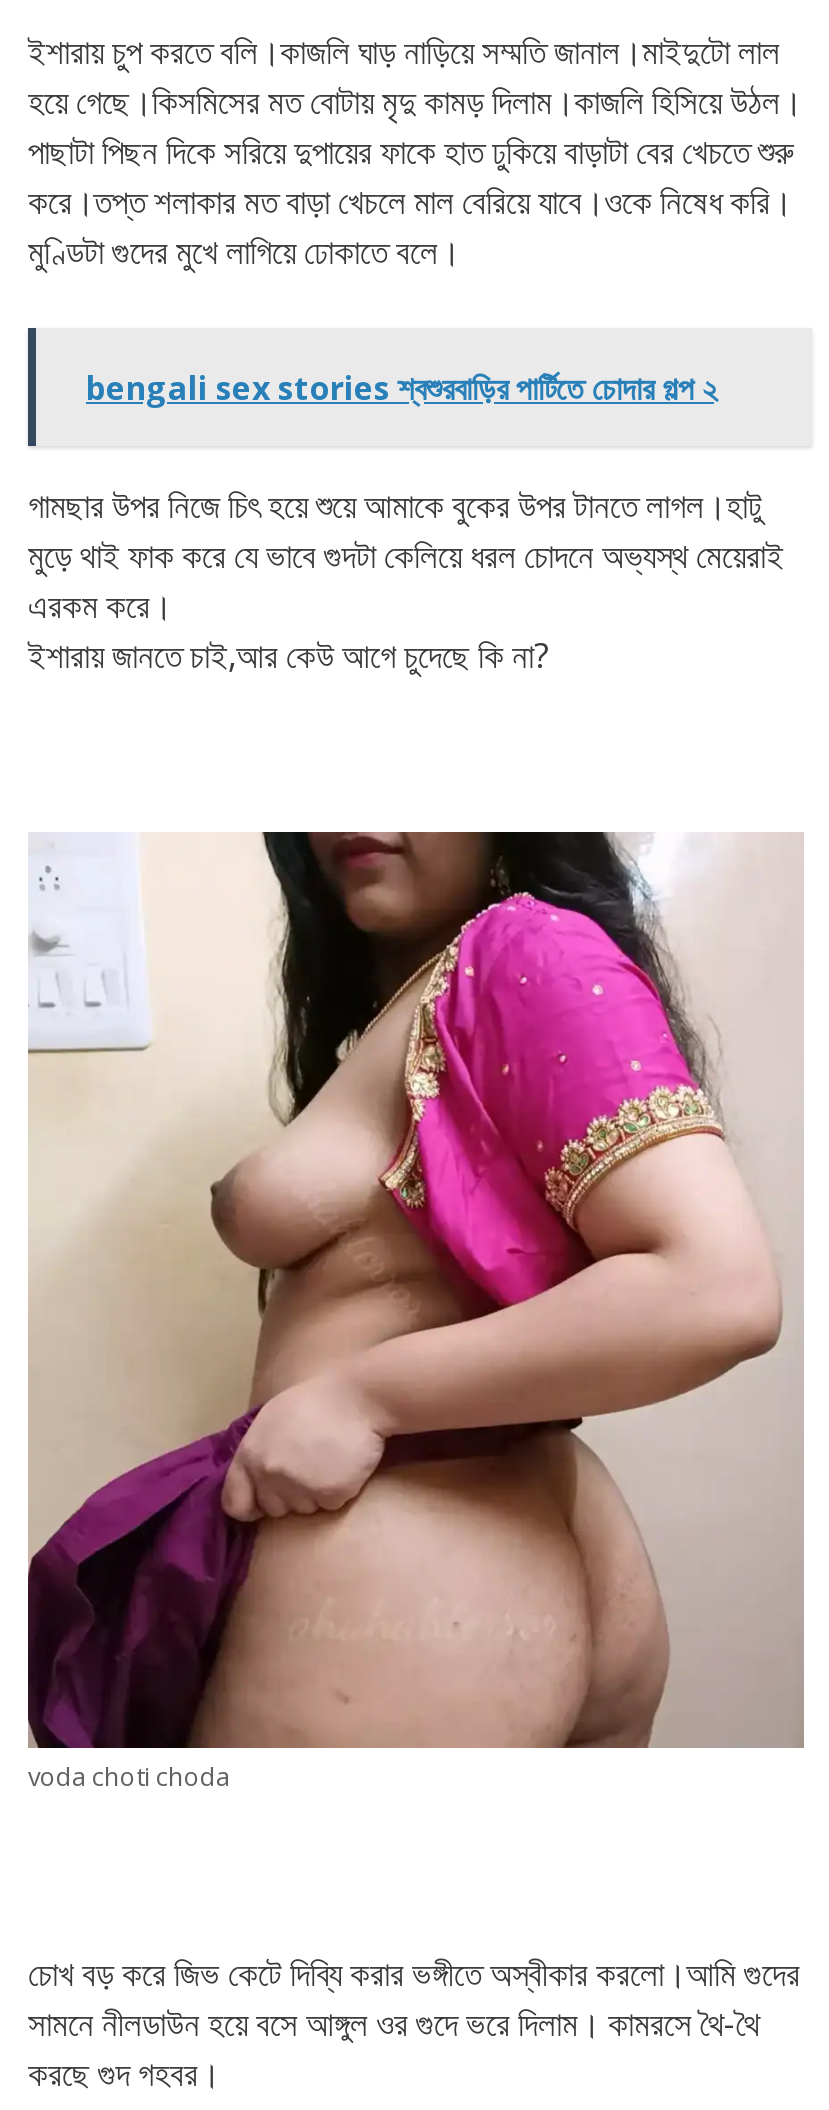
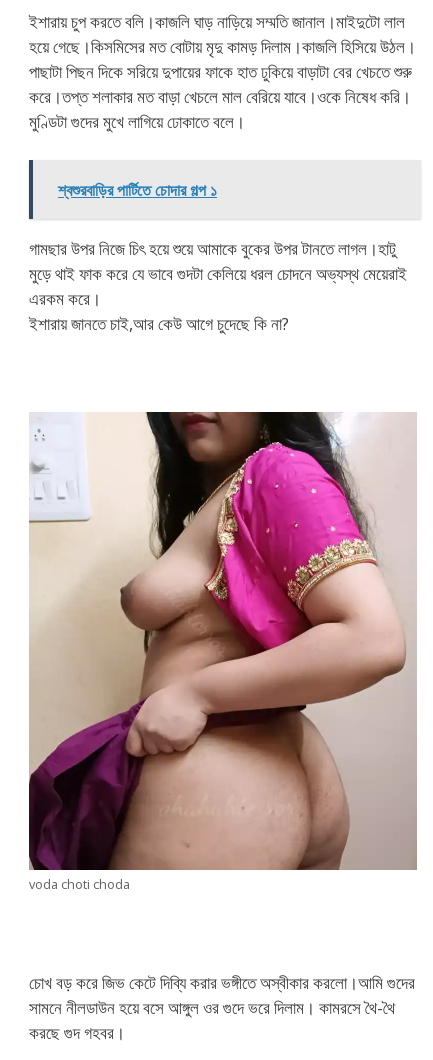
- bengali sex stories শ্বশুরবাড়ির পার্টিতে চোদার গল্প ২
+ শ্বশুরবাড়ির পার্টিতে চোদার গল্প ১
